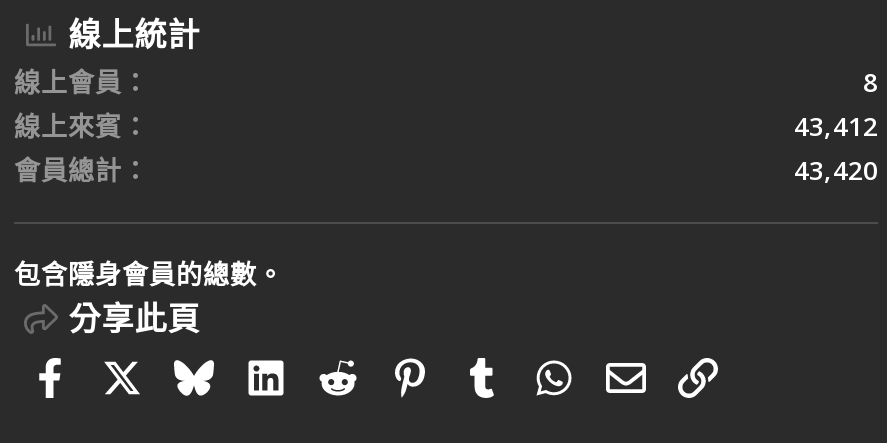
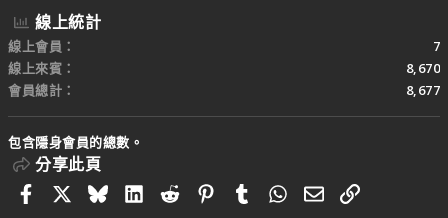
- 8
+ 7

- 43,412
+ 8,670

- 43,420
+ 8,677
